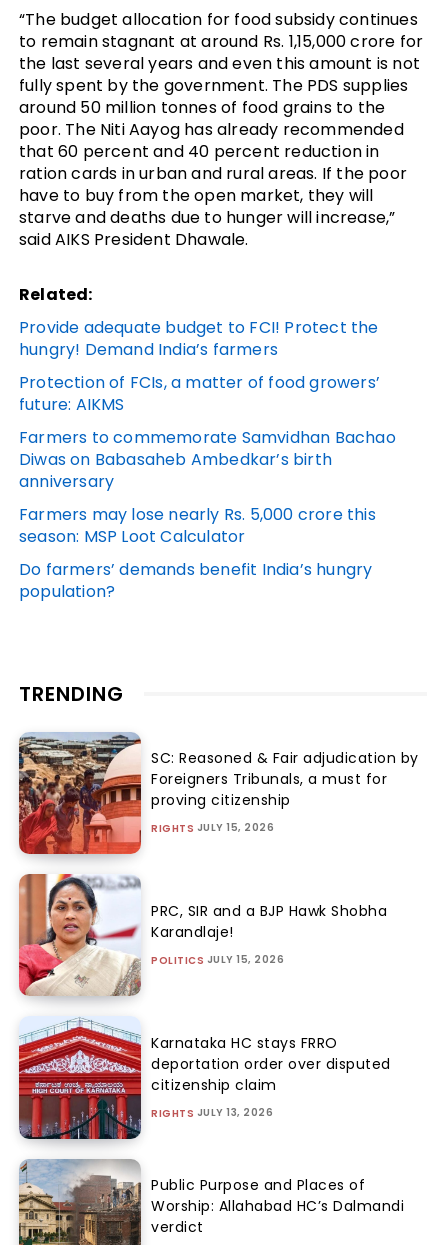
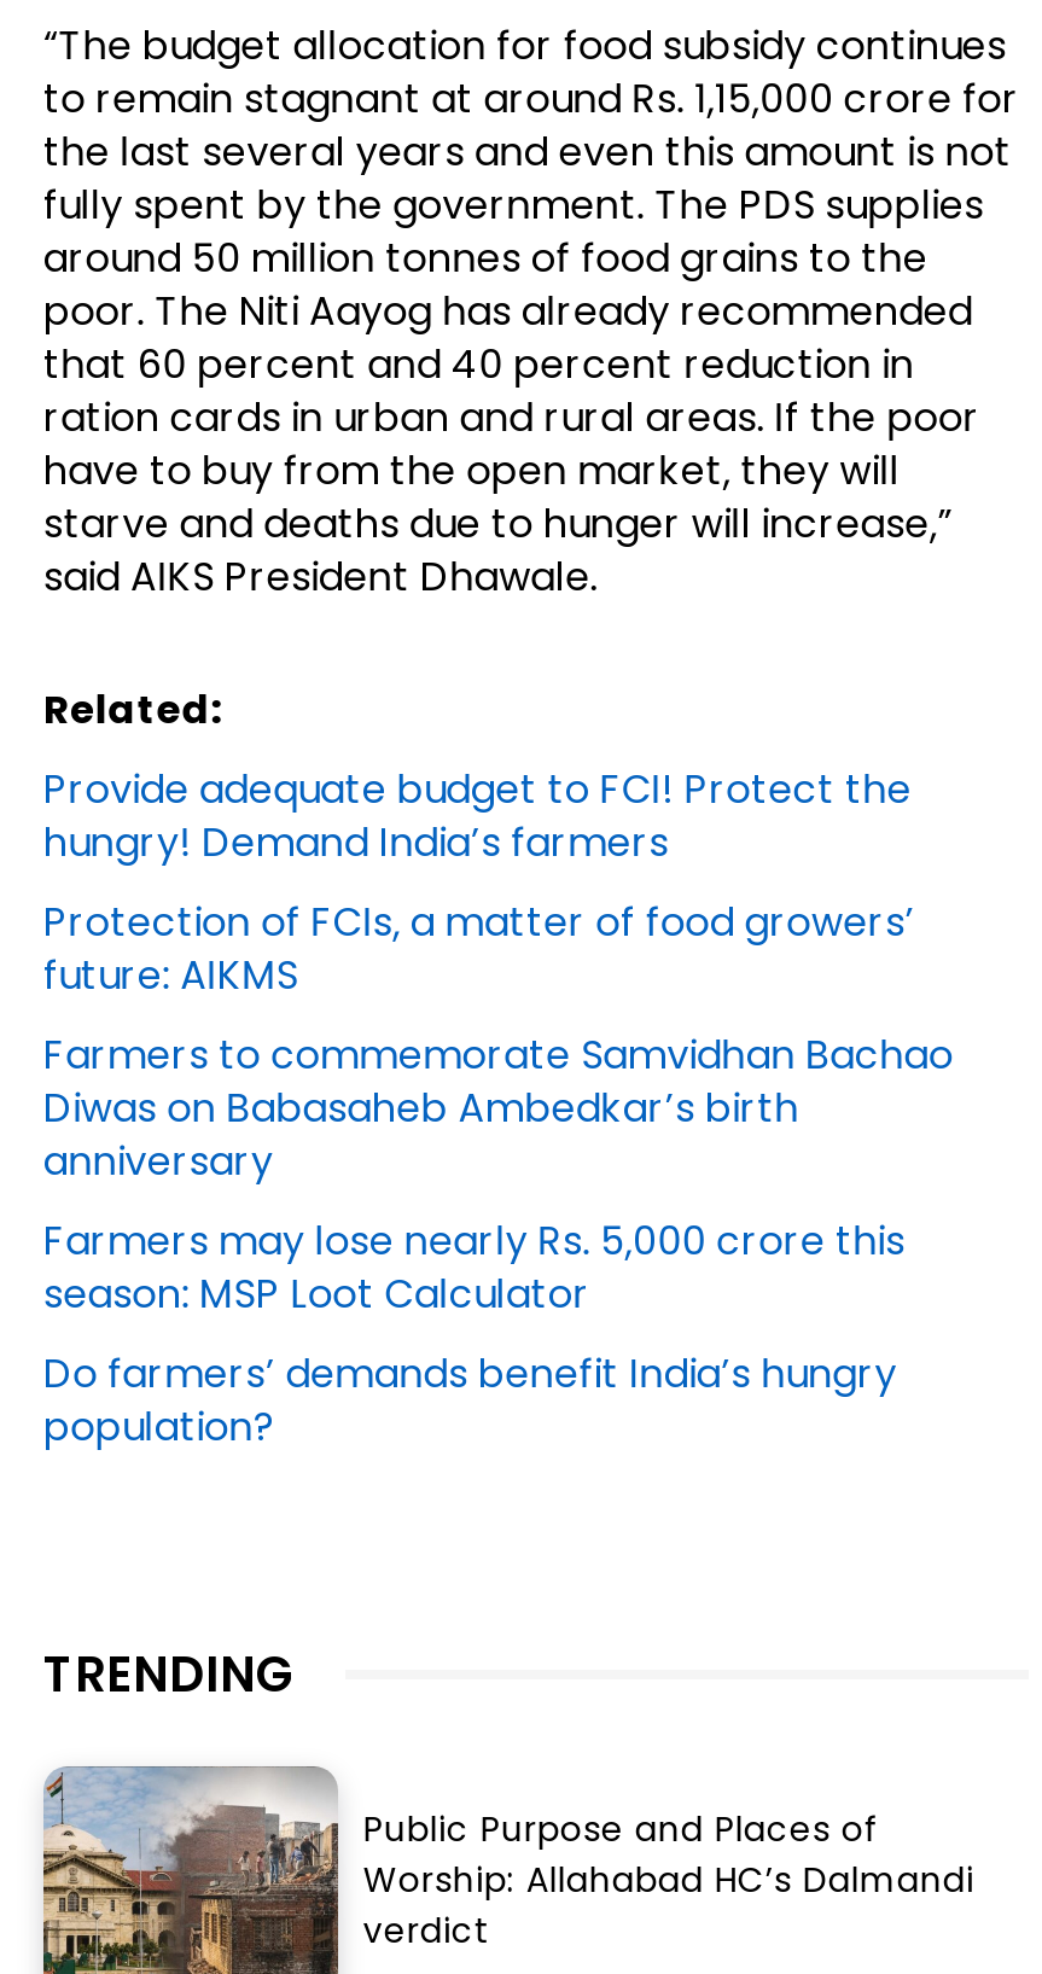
- [image]
- SC: Reasoned & Fair adjudication by
- Foreigners Tribunals, a must for
- proving citizenship
- RIGHTS JULY 15, 2026

- [image]
- PRC, SIR and a BJP Hawk Shobha
- Karandlaje!
- POLITICS JULY 15, 2026

- [image]
- Karnataka HC stays FRRO
- deportation order over disputed
- citizenship claim
- RIGHTS JULY 13, 2026
